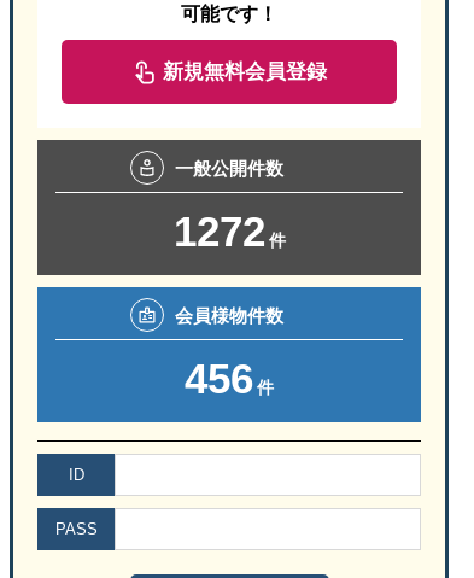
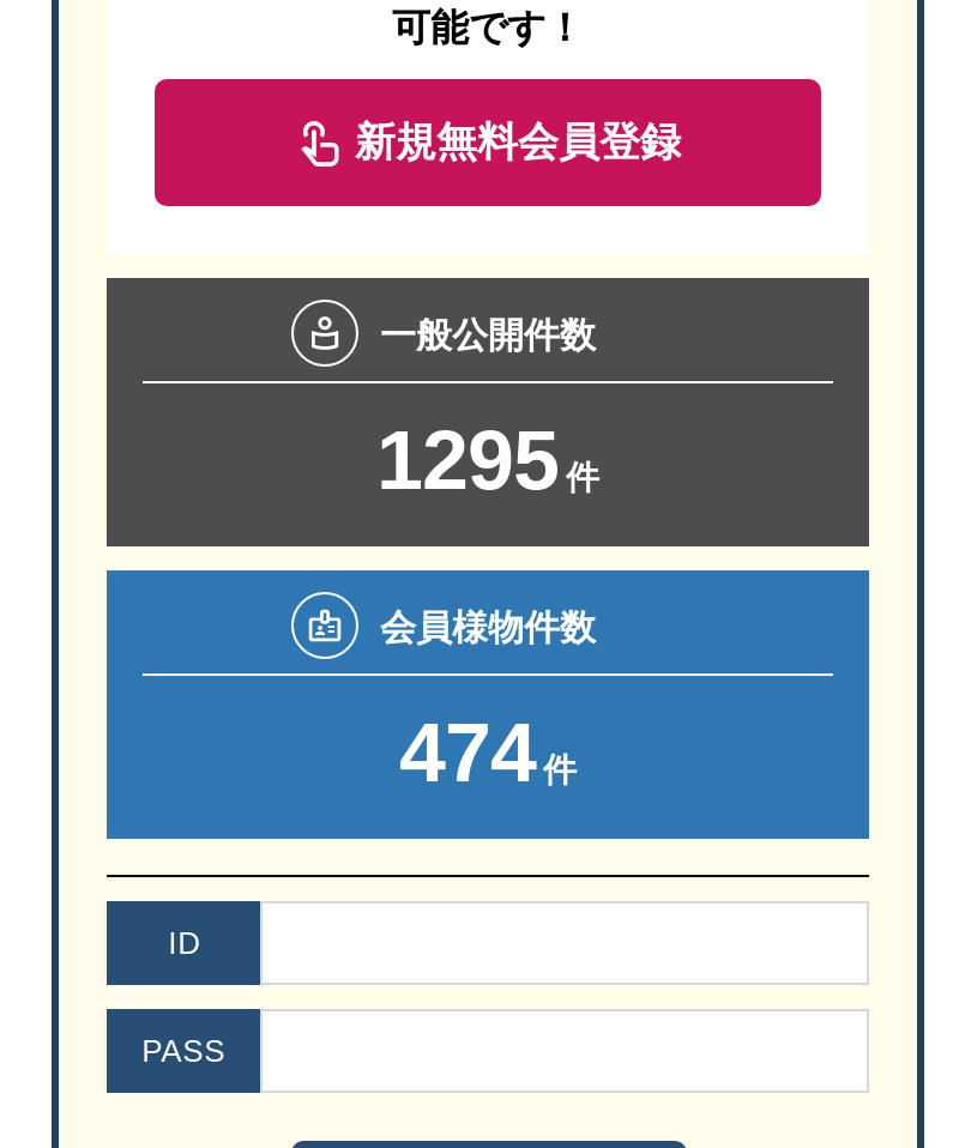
- 1272 件
+ 1295 件

- 456 件
+ 474 件
